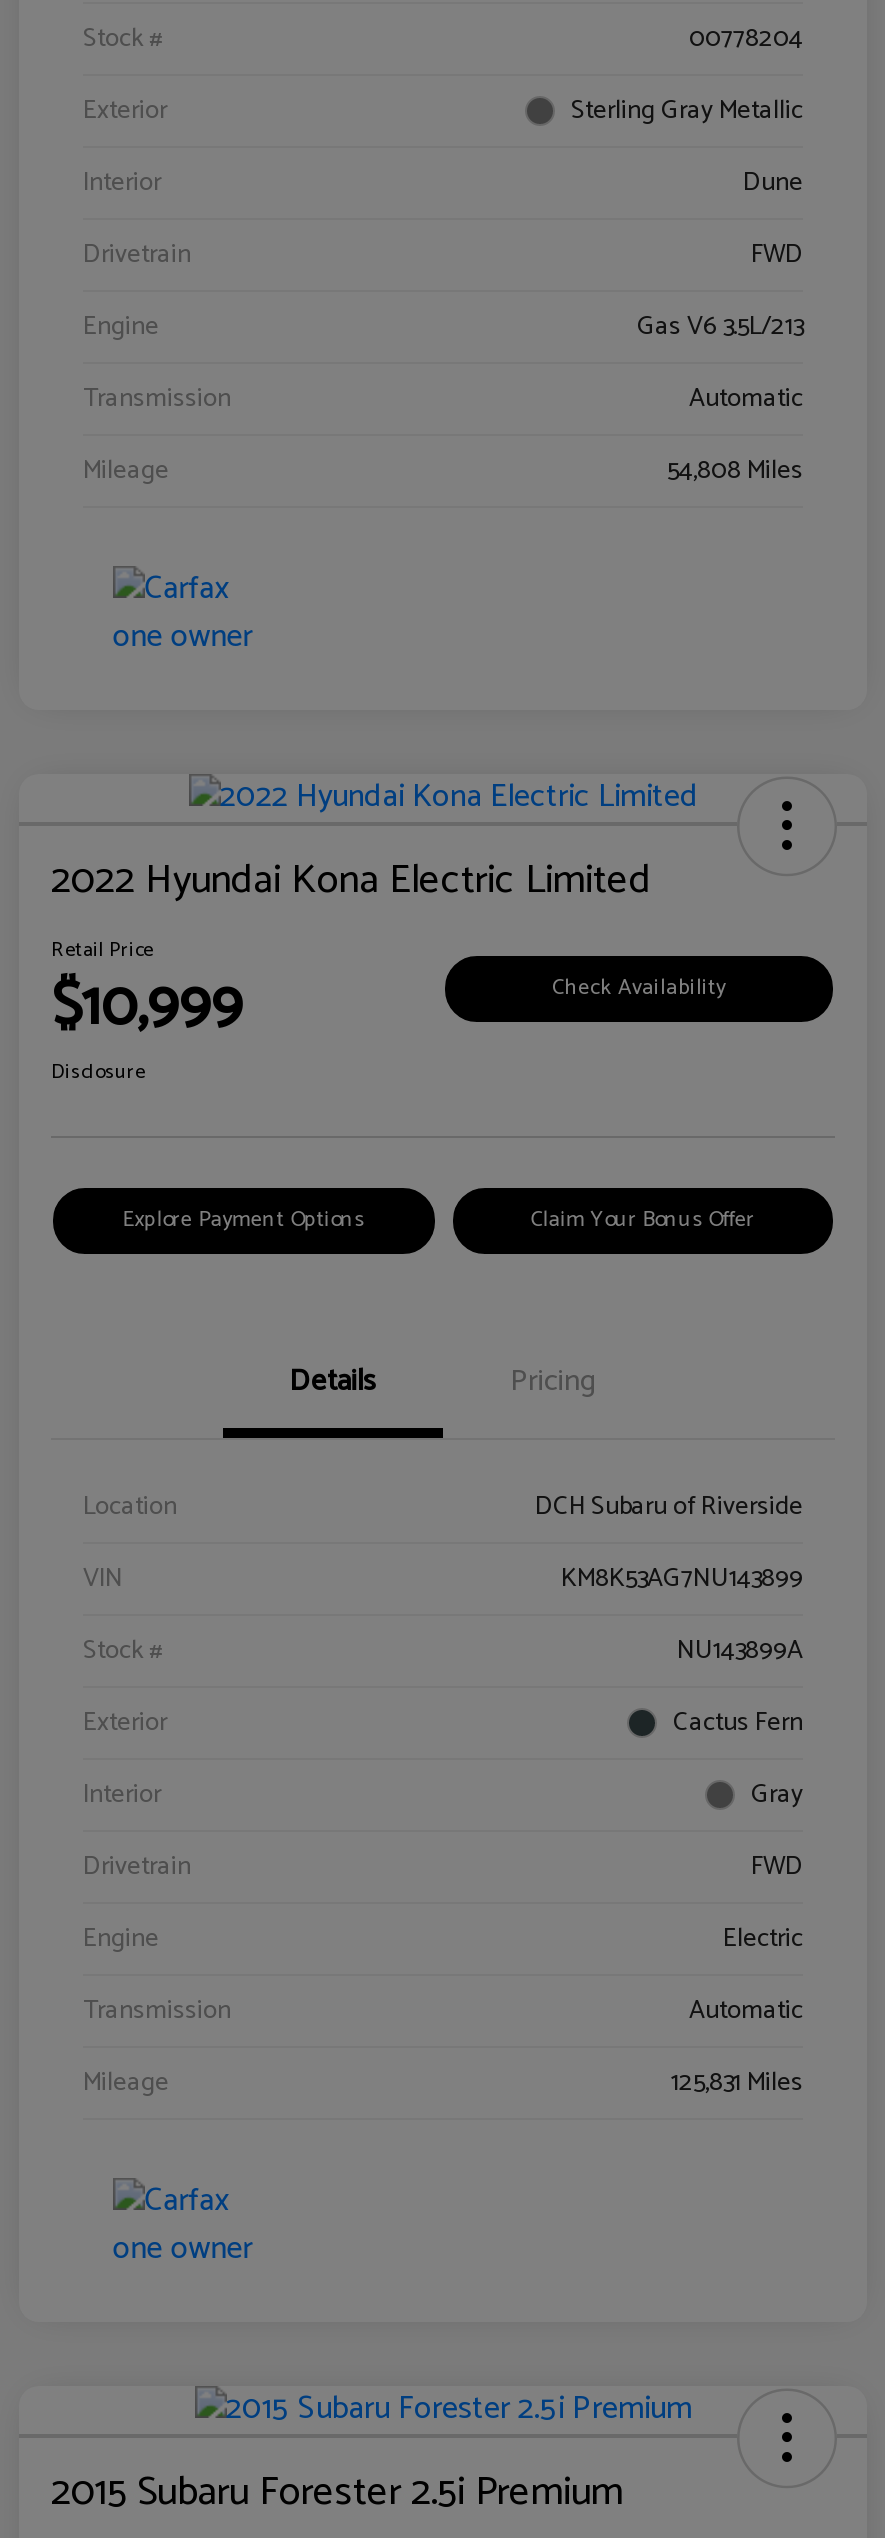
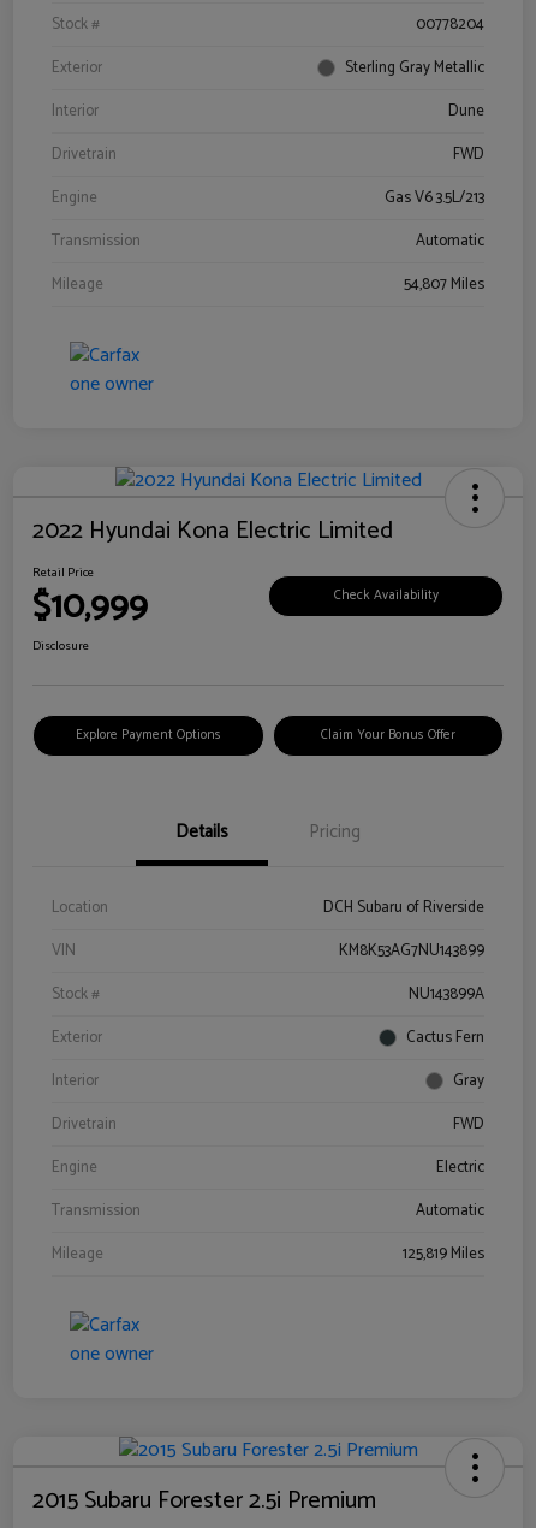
- 54,808 Miles
+ 54,807 Miles

- 125,831 Miles
+ 125,819 Miles
